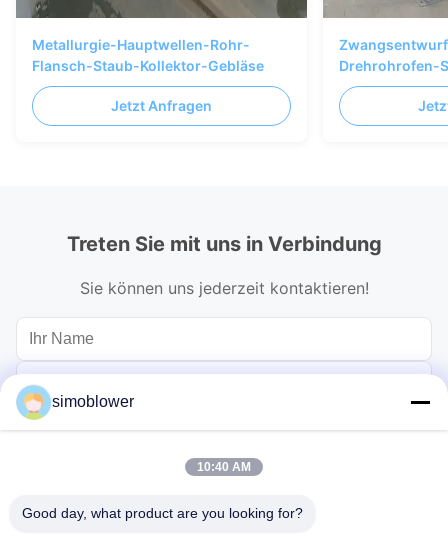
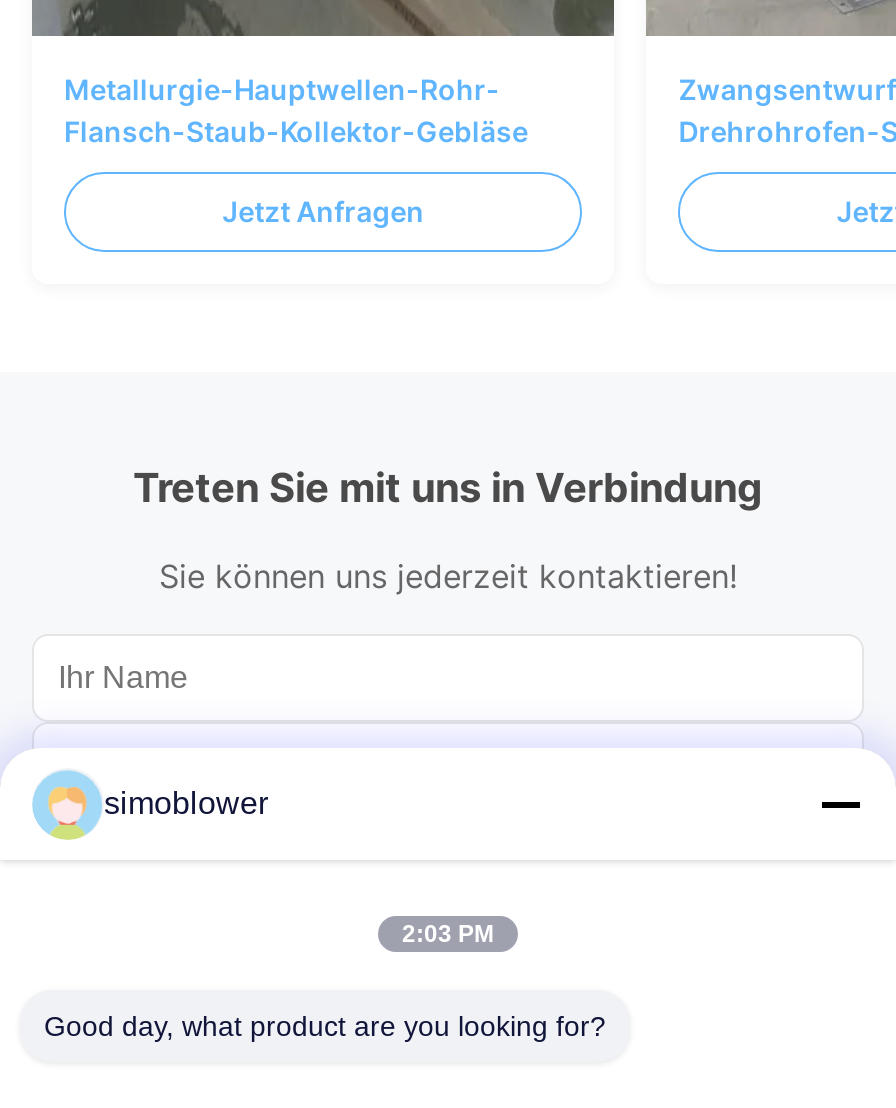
- 10:40 AM
+ 2:03 PM
